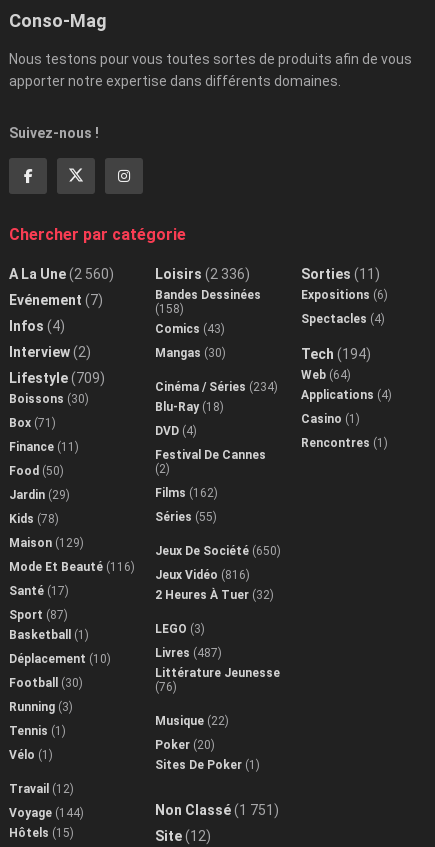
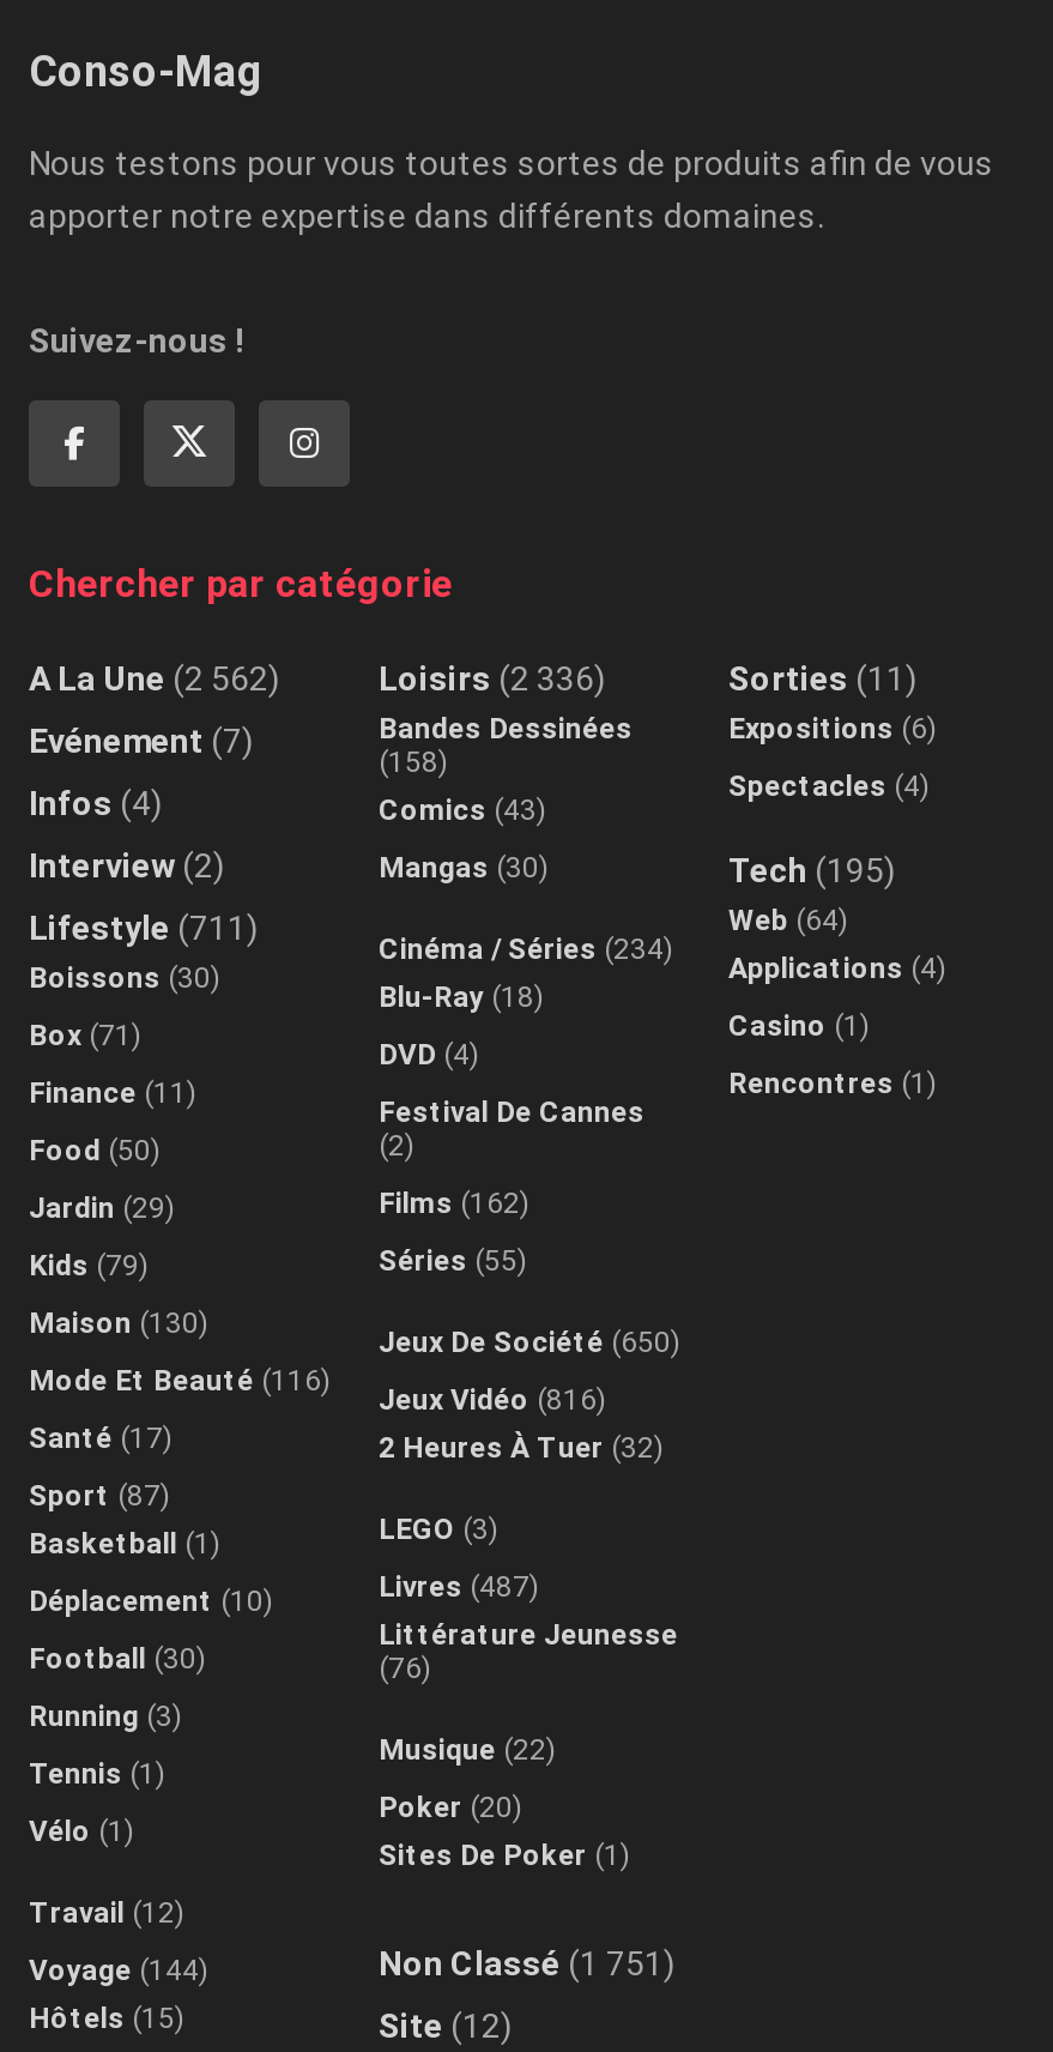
- A La Une (2 560)
+ A La Une (2 562)

- Tech (194)
+ Tech (195)

- Lifestyle (709)
+ Lifestyle (711)

- Kids (78)
+ Kids (79)

- Maison (129)
+ Maison (130)
